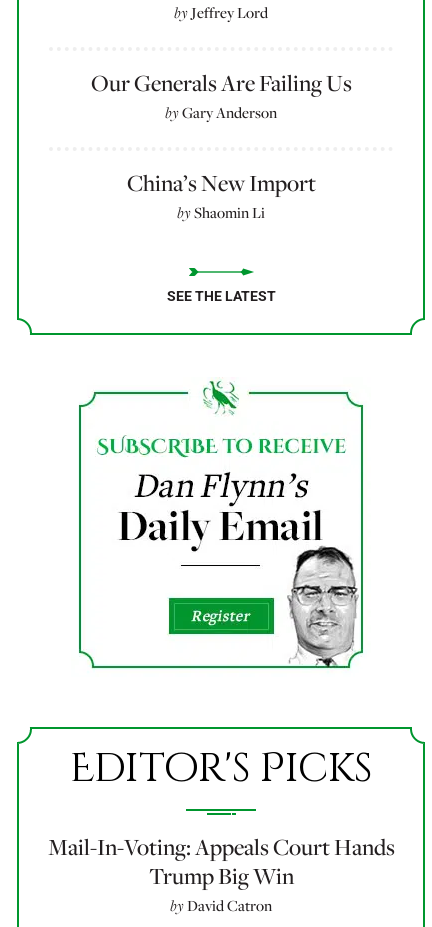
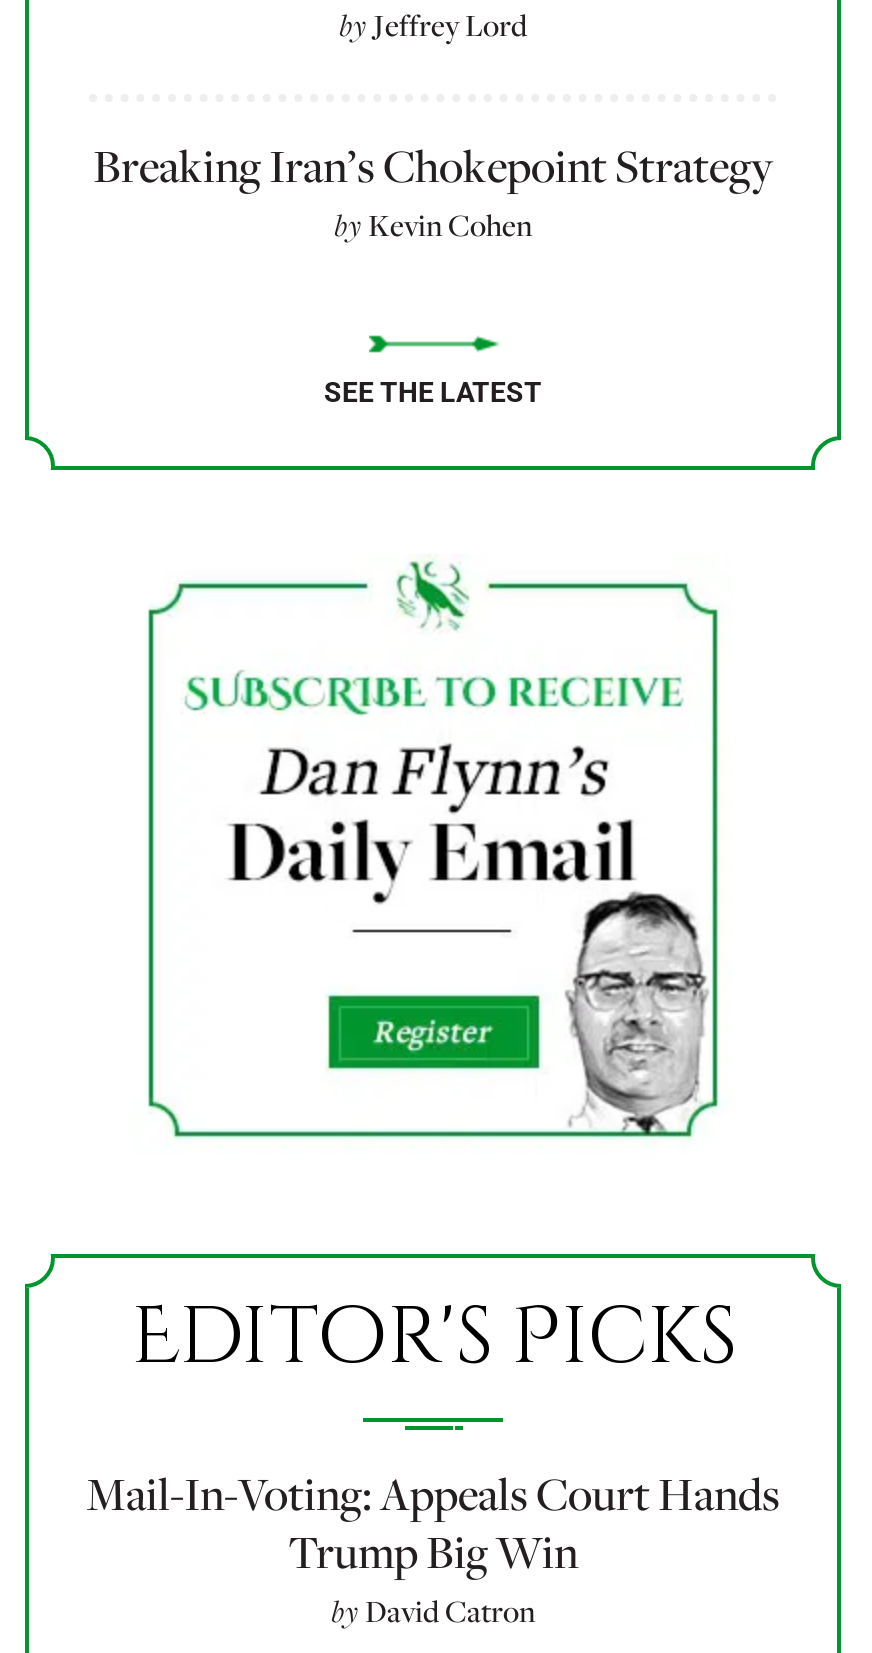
- Our Generals Are Failing Us
- by Gary Anderson
- China’s New Import
- by Shaomin Li
+ Breaking Iran’s Chokepoint Strategy
+ by Kevin Cohen
